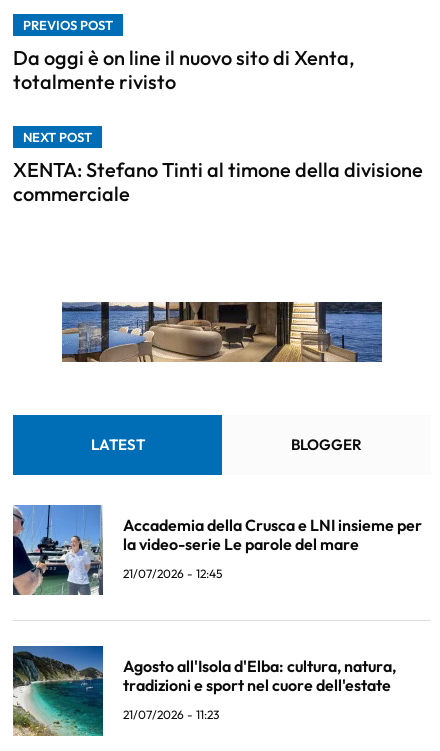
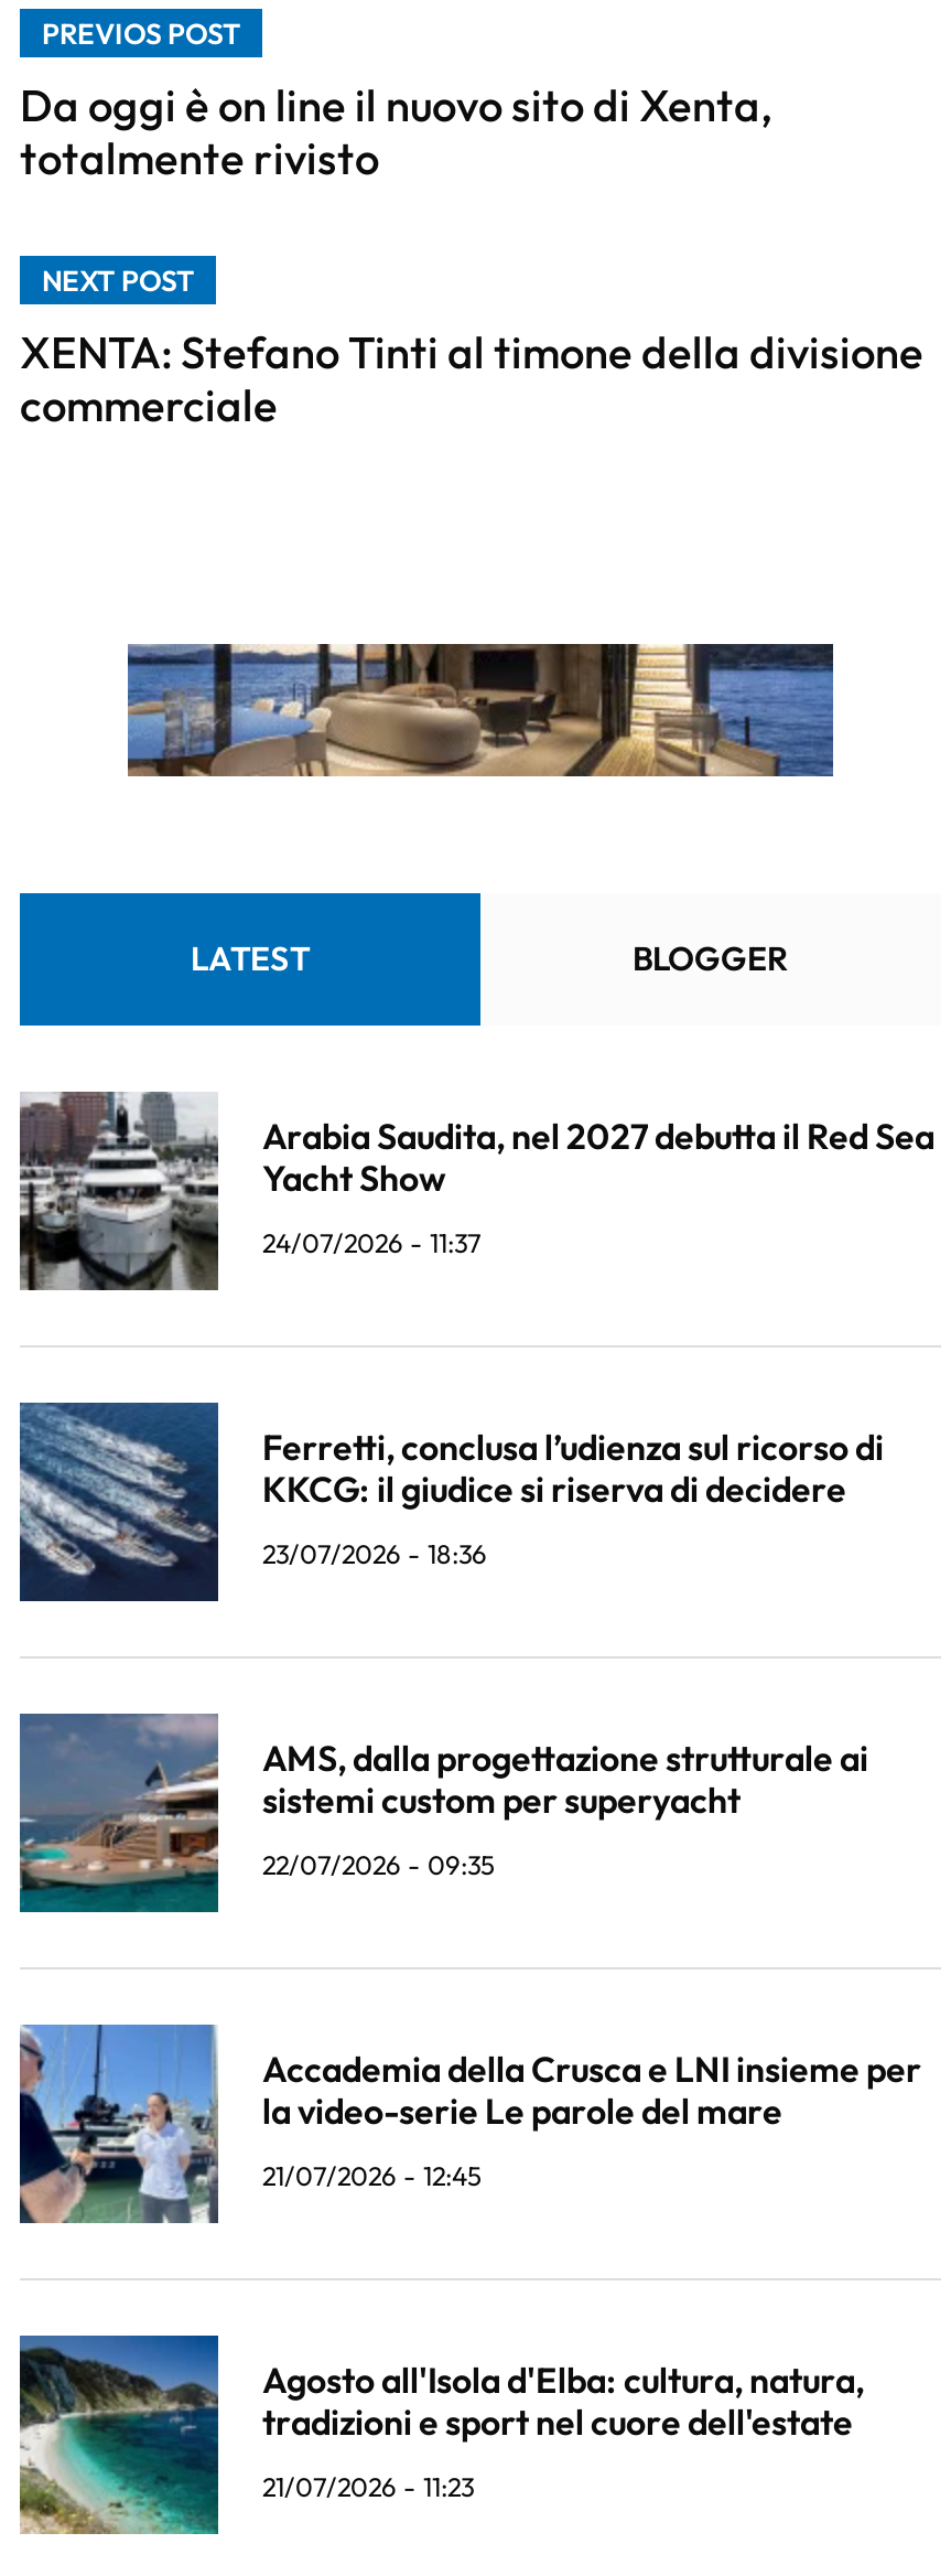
+ [image]
+ Ferretti, conclusa l’udienza sul ricorso di
+ KKCG: il giudice si riserva di decidere
+ 23/07/2026 - 18:36

+ [image]
+ AMS, dalla progettazione strutturale ai
+ sistemi custom per superyacht
+ 22/07/2026 - 09:35

+ [image]
+ Arabia Saudita, nel 2027 debutta il Red Sea
+ Yacht Show
+ 24/07/2026 - 11:37
